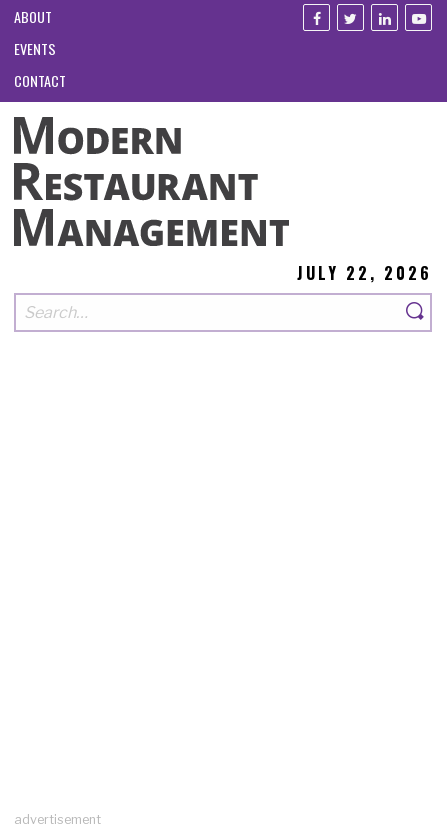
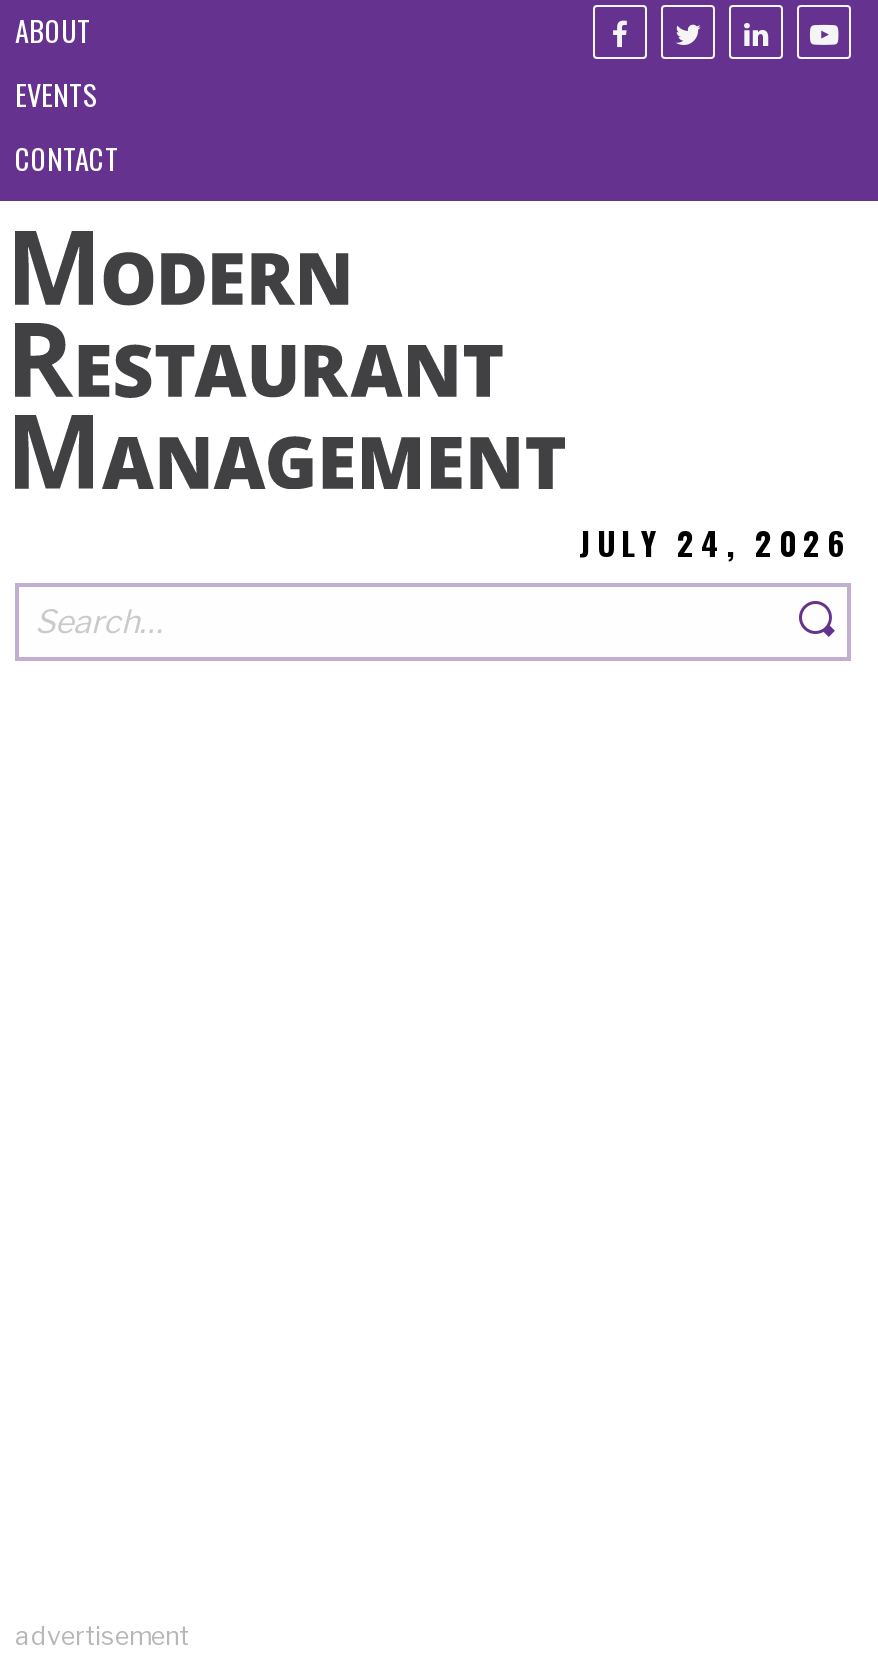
- JULY 22, 2026
+ JULY 24, 2026
